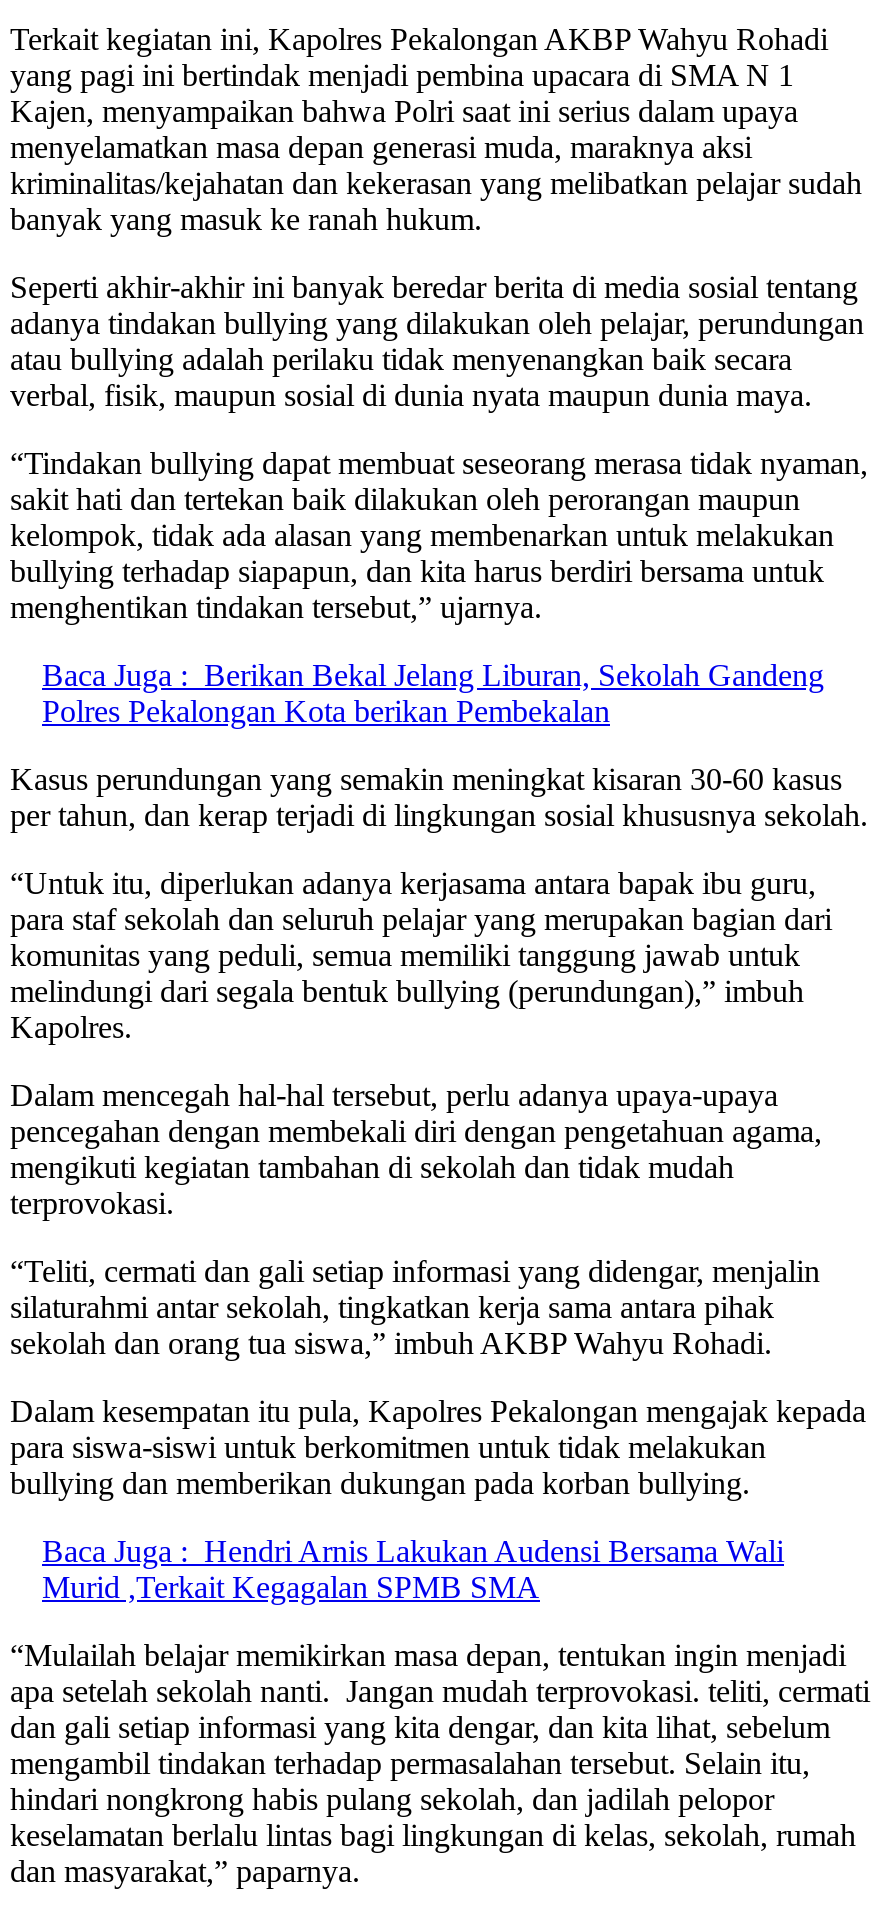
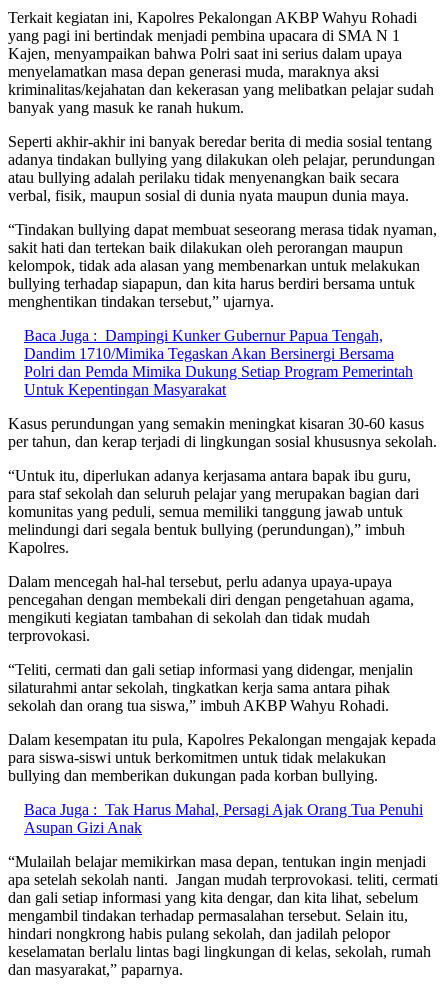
- Baca Juga : Berikan Bekal Jelang Liburan, Sekolah Gandeng
- Polres Pekalongan Kota berikan Pembekalan
+ Baca Juga : Dampingi Kunker Gubernur Papua Tengah,
+ Dandim 1710/Mimika Tegaskan Akan Bersinergi Bersama
+ Polri dan Pemda Mimika Dukung Setiap Program Pemerintah
+ Untuk Kepentingan Masyarakat

- Baca Juga : Hendri Arnis Lakukan Audensi Bersama Wali
- Murid ,Terkait Kegagalan SPMB SMA
+ Baca Juga : Tak Harus Mahal, Persagi Ajak Orang Tua Penuhi
+ Asupan Gizi Anak
